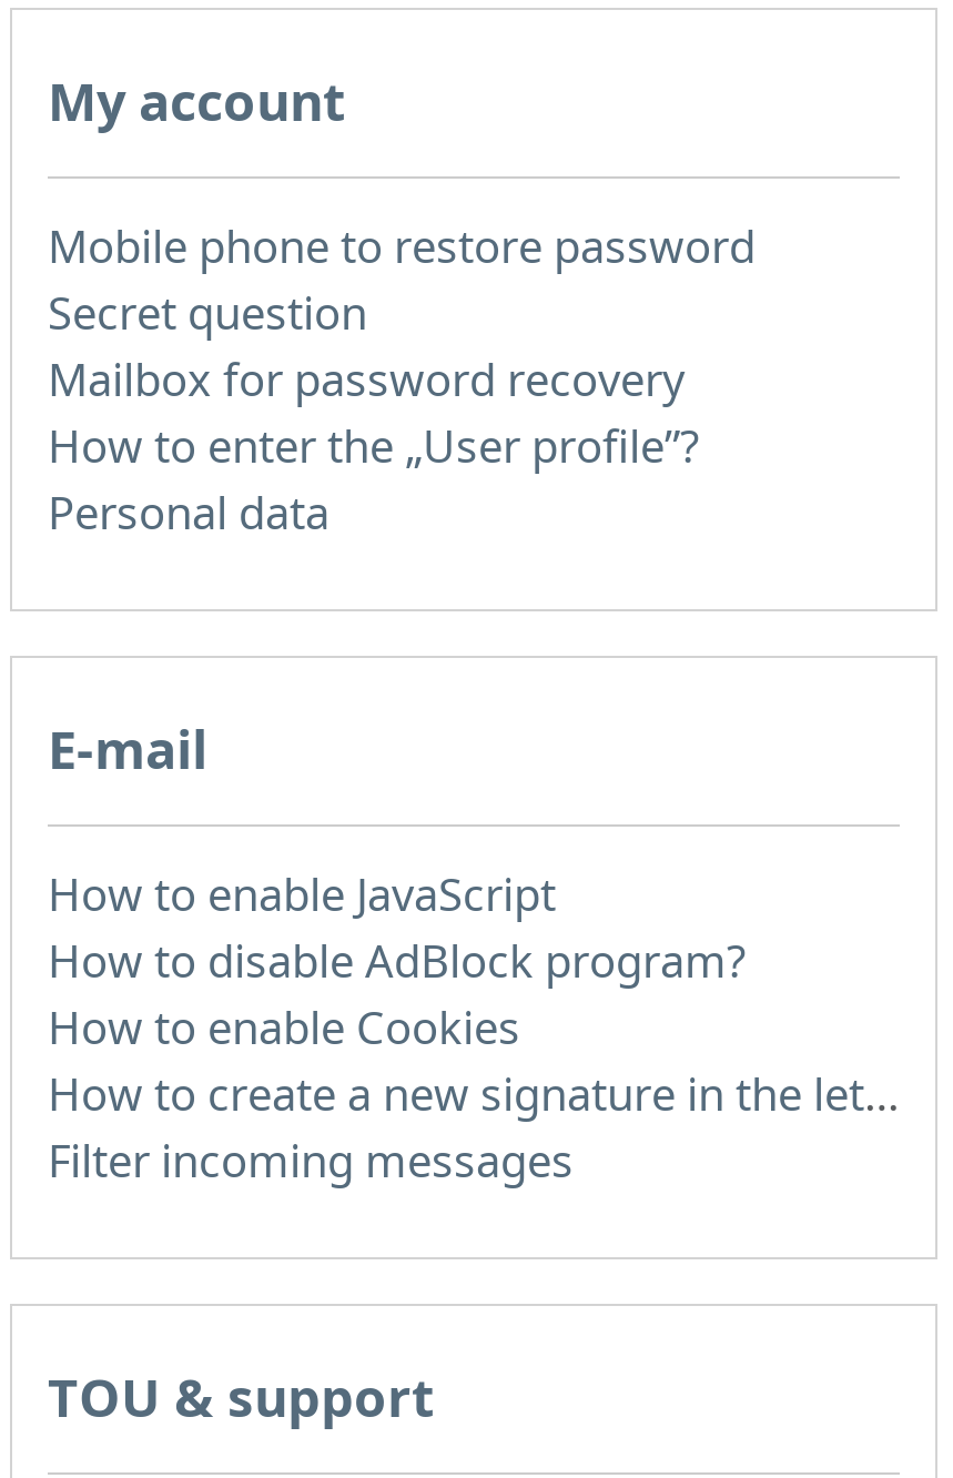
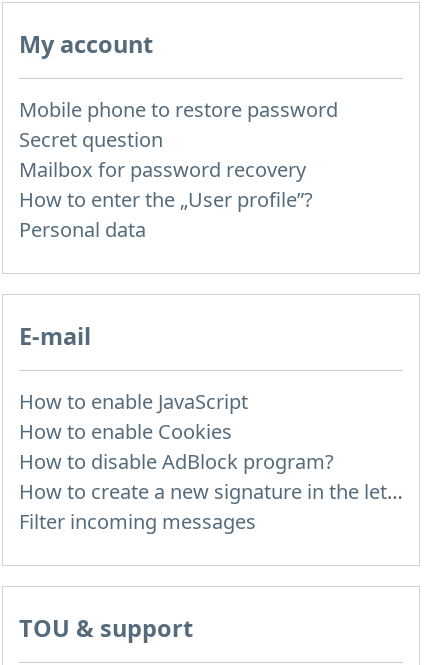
moved down: How to disable AdBlock program?

moved up: How to enable Cookies
